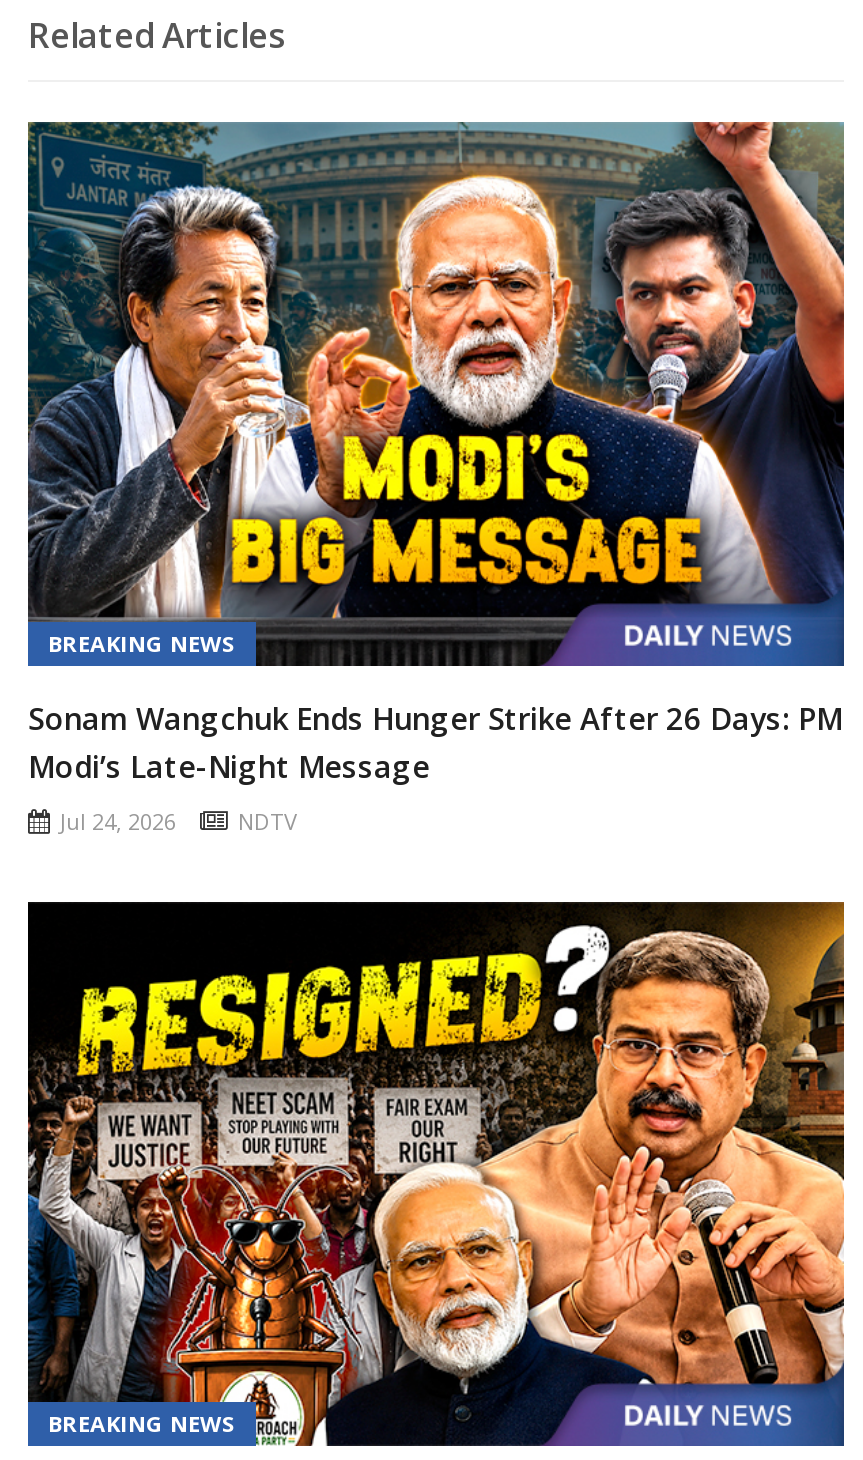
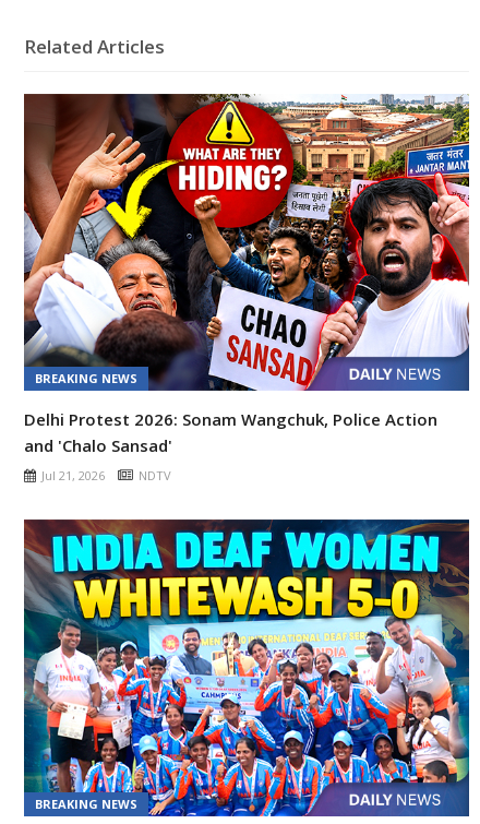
- [image]
- Sonam Wangchuk Ends Hunger Strike After 26 Days: PM
- Modi’s Late-Night Message
+ [image]
+ Delhi Protest 2026: Sonam Wangchuk, Police Action
+ and 'Chalo Sansad'

- Jul 24, 2026
+ Jul 21, 2026

- [image]
+ [image]
